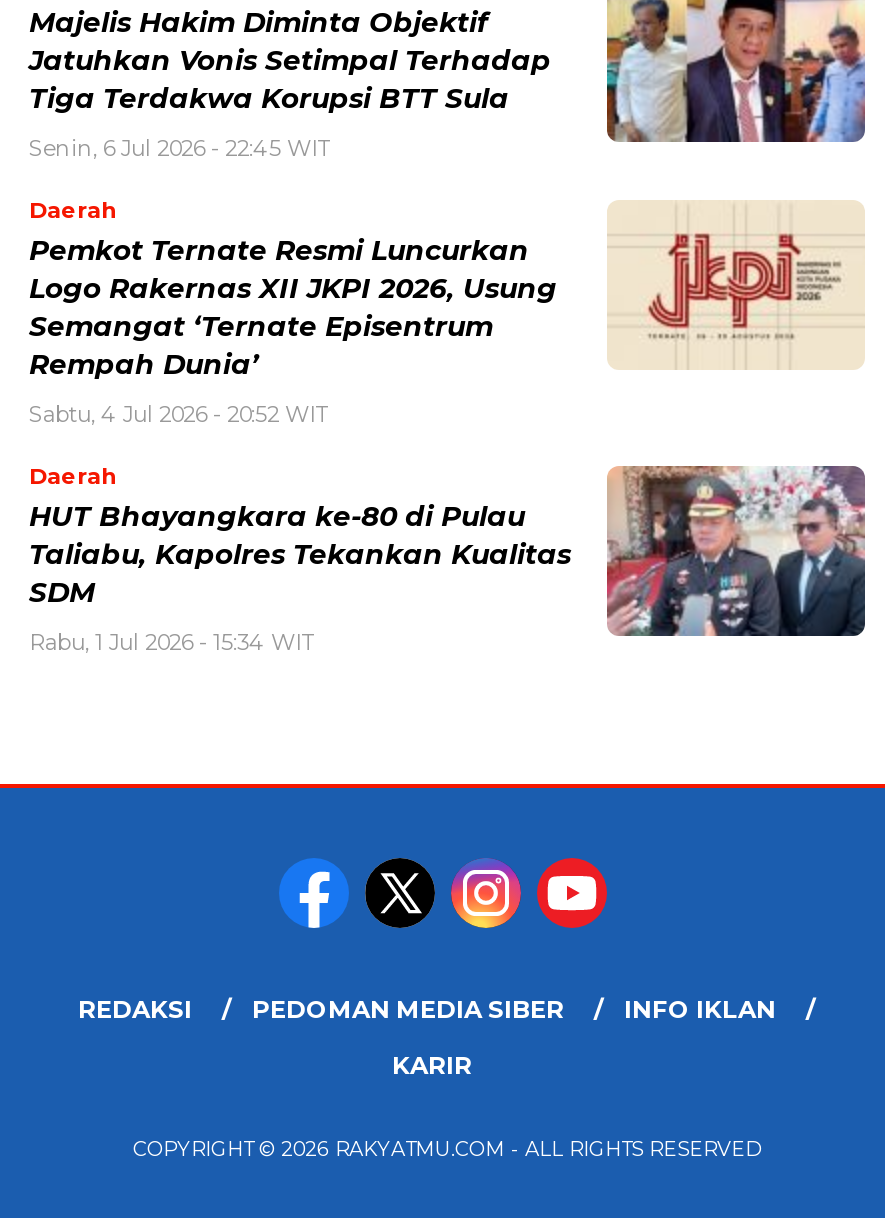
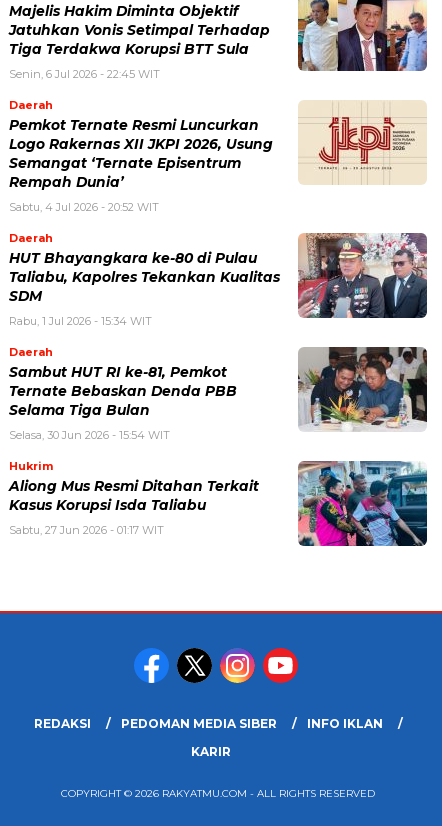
+ [image]
+ Daerah
+ Sambut HUT RI ke-81, Pemkot
+ Ternate Bebaskan Denda PBB
+ Selama Tiga Bulan
+ Selasa, 30 Jun 2026 - 15:54 WIT
+ Hukrim
+ Aliong Mus Resmi Ditahan Terkait
+ Kasus Korupsi Isda Taliabu
+ Sabtu, 27 Jun 2026 - 01:17 WIT

+ [image]
